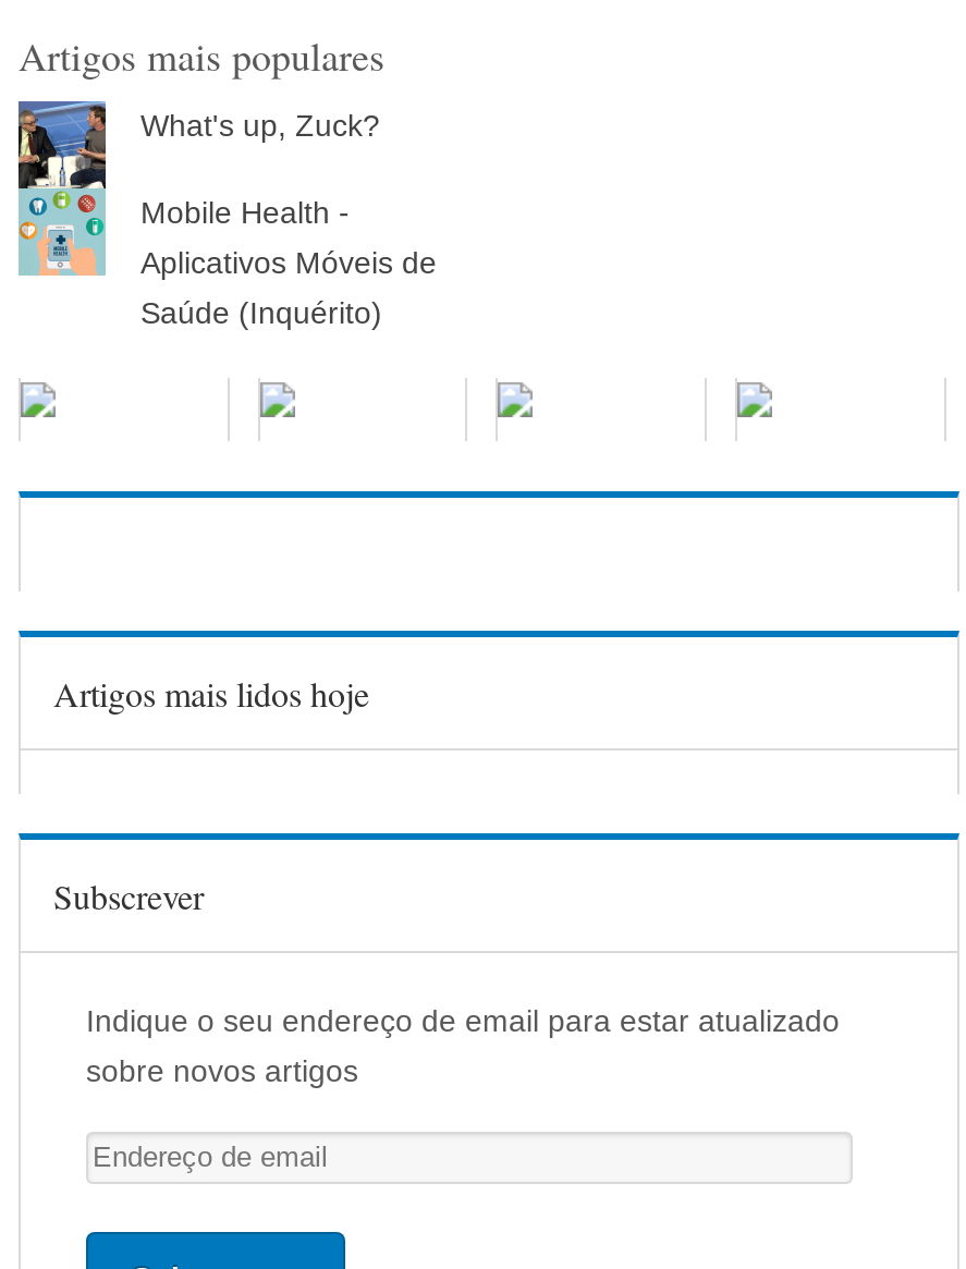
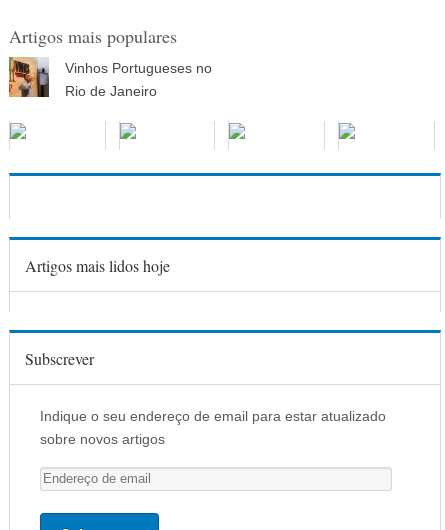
- [image]
- What's up, Zuck?
- Mobile Health -
- Aplicativos Móveis de
- Saúde (Inquérito)
+ [image]
+ Vinhos Portugueses no
+ Rio de Janeiro
